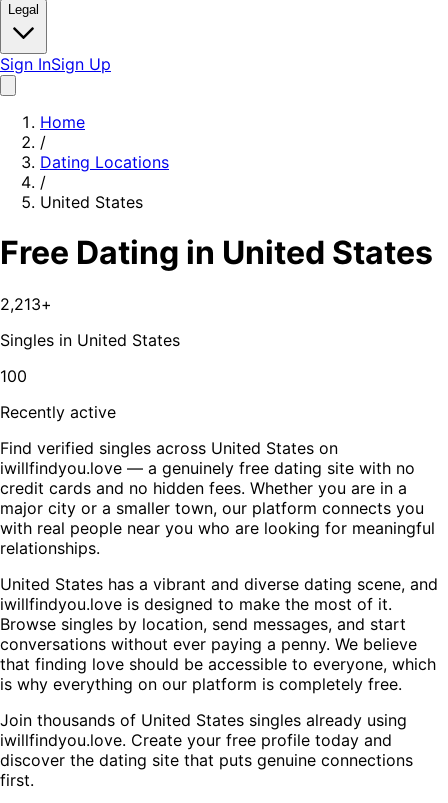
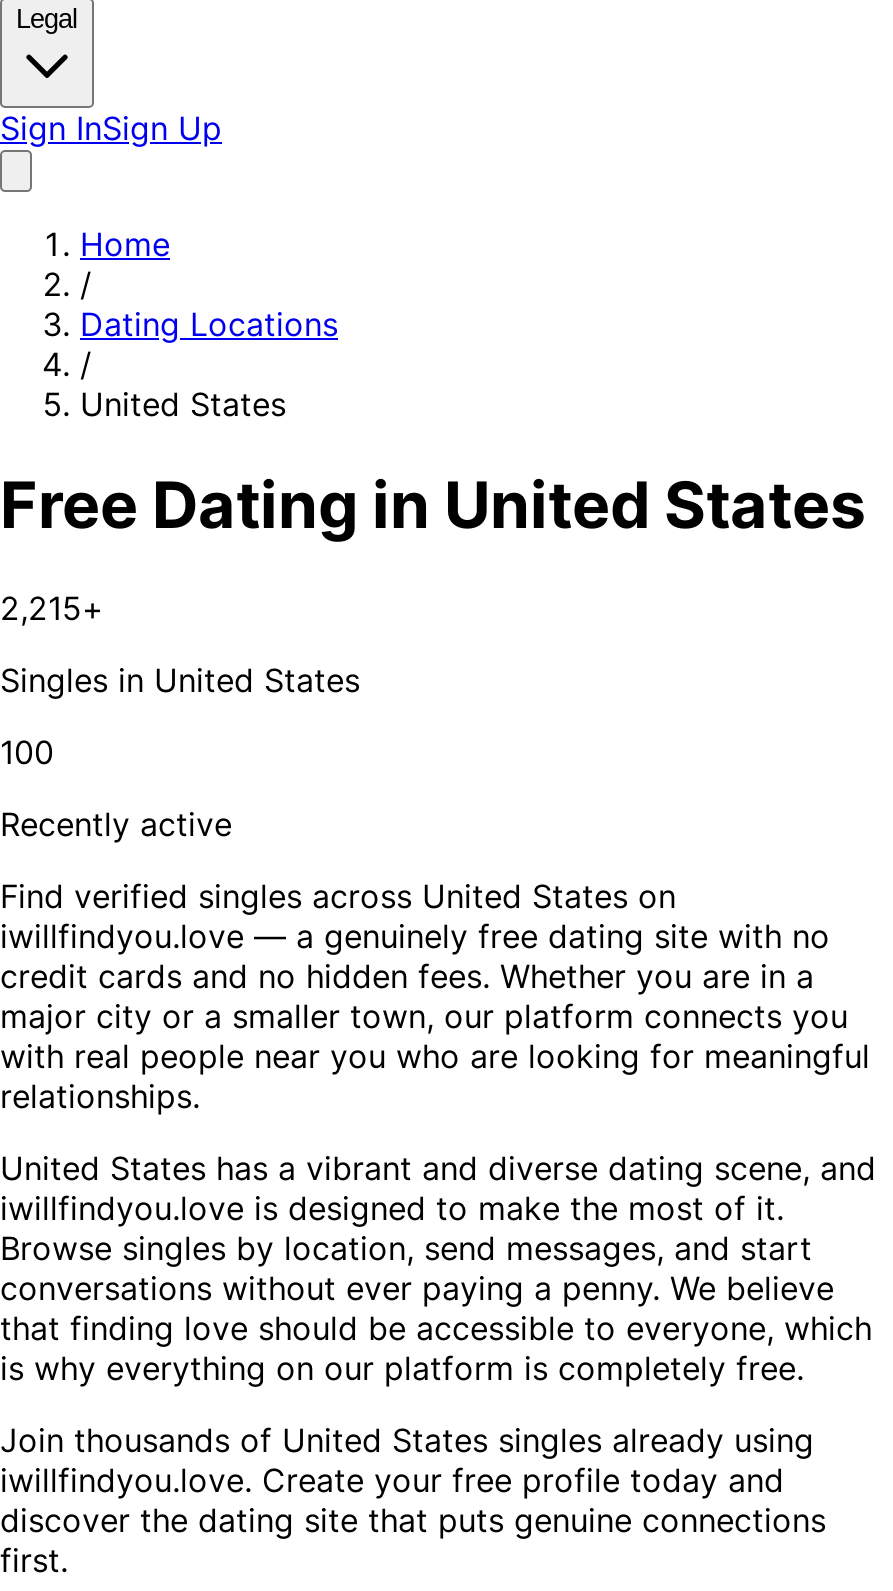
- 2,213+
+ 2,215+
